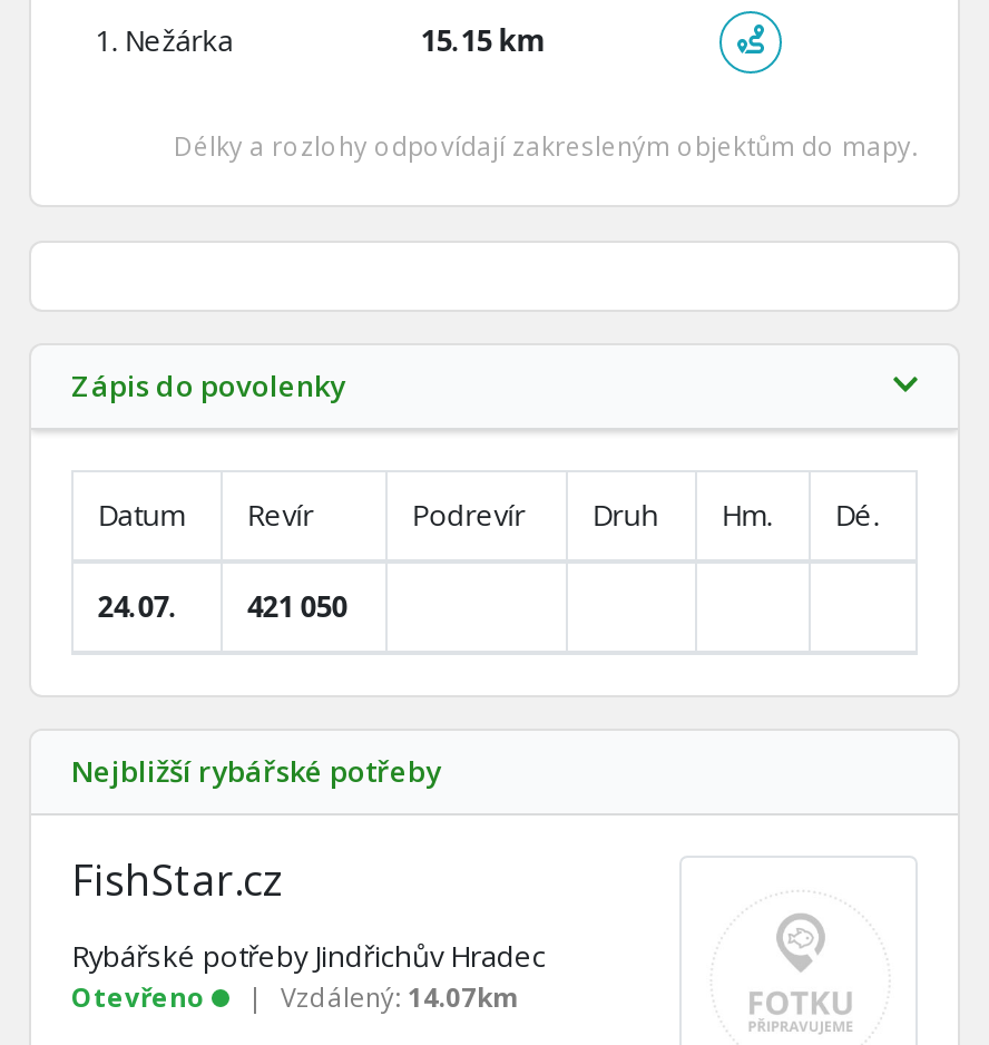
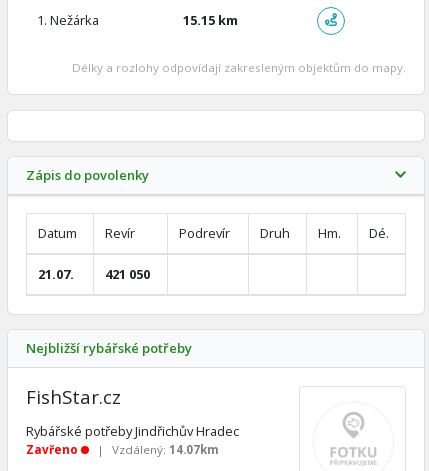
- 24.07. 421 050
+ 21.07. 421 050

- Otevřeno
+ Zavřeno
